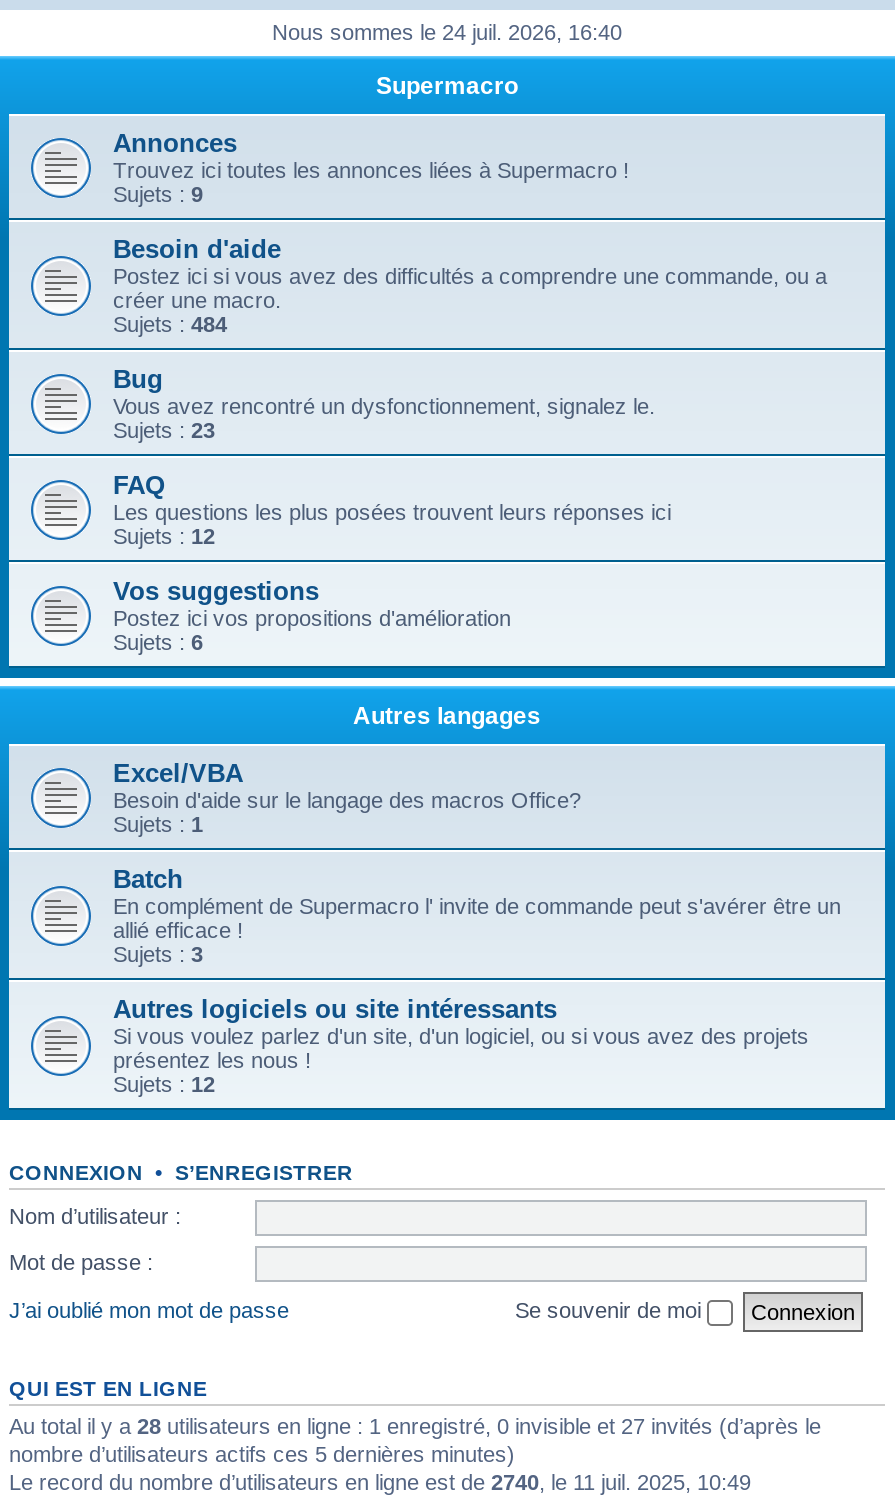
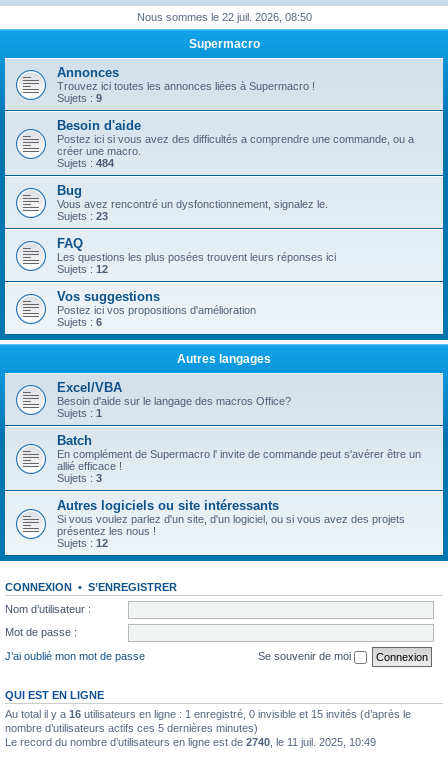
- Nous sommes le 24 juil. 2026, 16:40
+ Nous sommes le 22 juil. 2026, 08:50

- Au total il y a 28 utilisateurs en ligne : 1 enregistré, 0 invisible et 27 invités (d’après le
+ Au total il y a 16 utilisateurs en ligne : 1 enregistré, 0 invisible et 15 invités (d’après le
